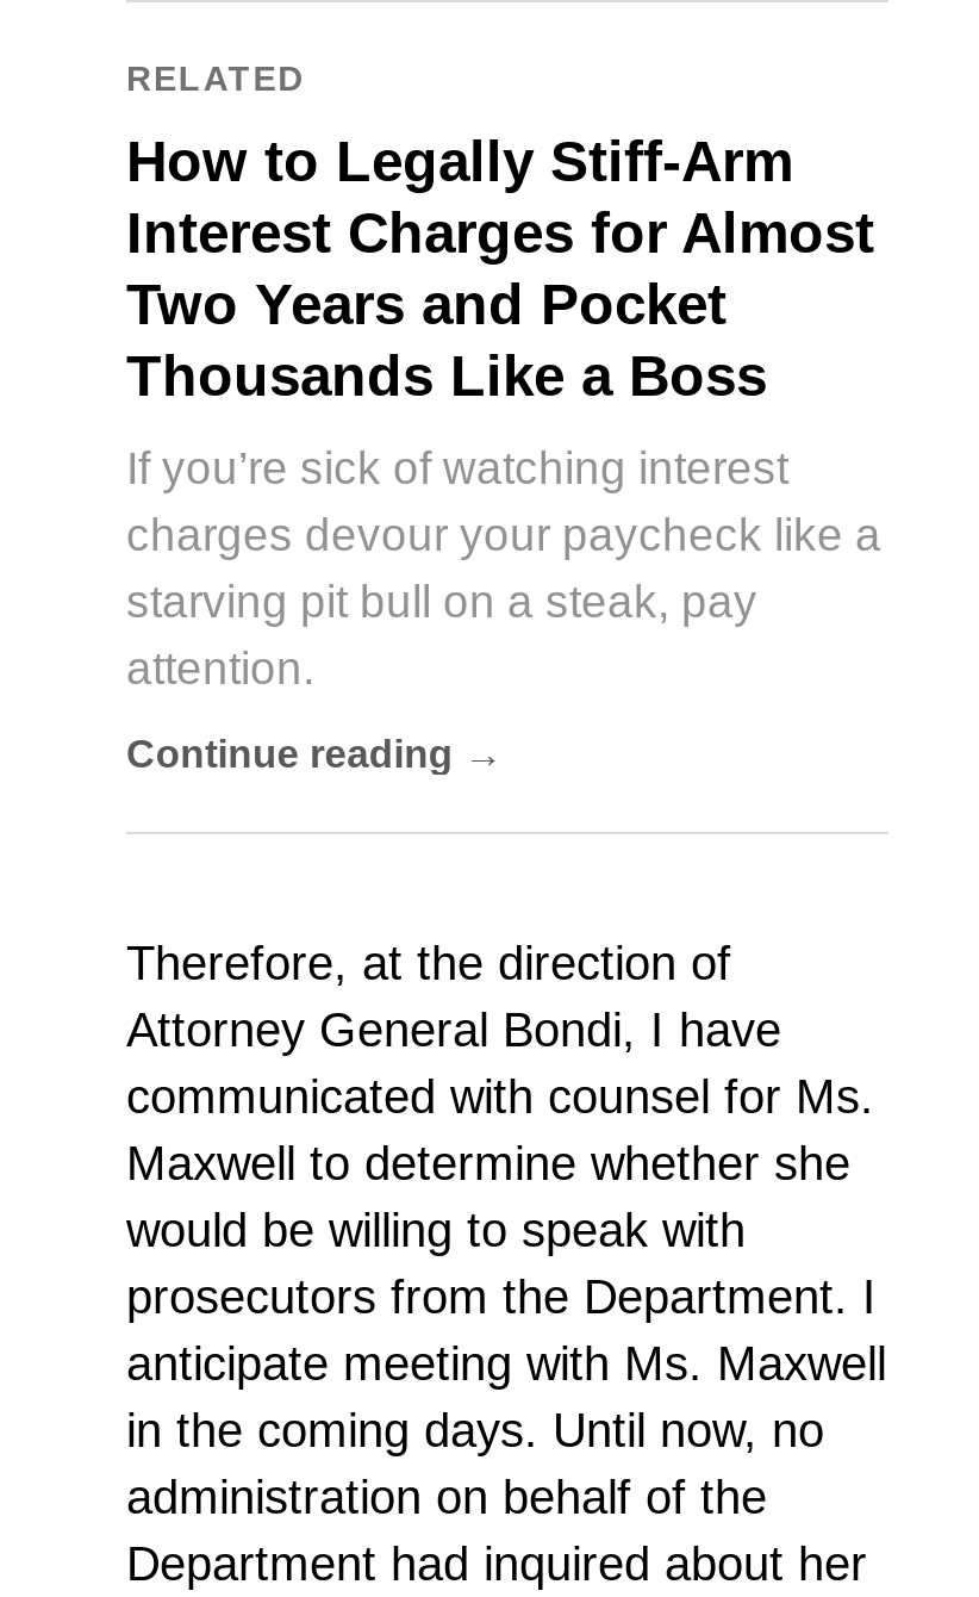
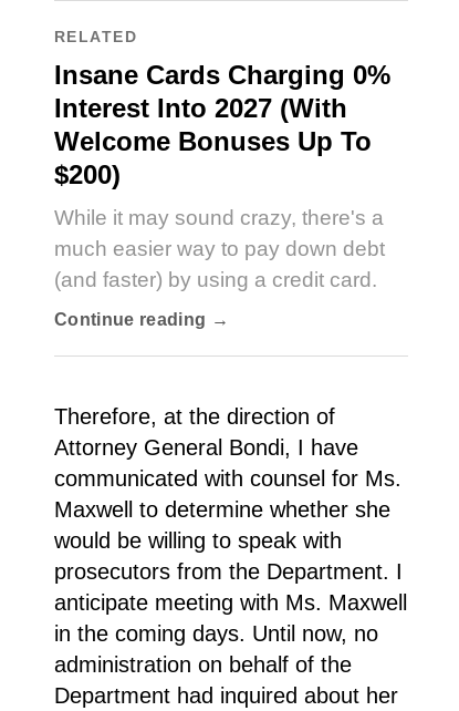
- How to Legally Stiff-Arm
- Interest Charges for Almost
- Two Years and Pocket
- Thousands Like a Boss
+ Insane Cards Charging 0%
+ Interest Into 2027 (With
+ Welcome Bonuses Up To
+ $200)

- If you’re sick of watching interest
- charges devour your paycheck like a
- starving pit bull on a steak, pay
- attention.
+ While it may sound crazy, there's a
+ much easier way to pay down debt
+ (and faster) by using a credit card.
